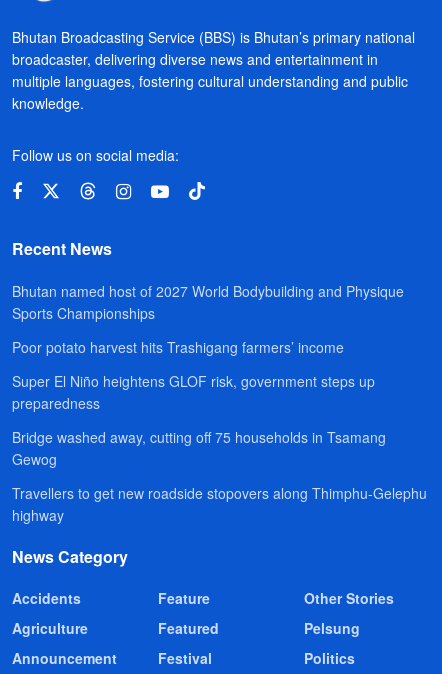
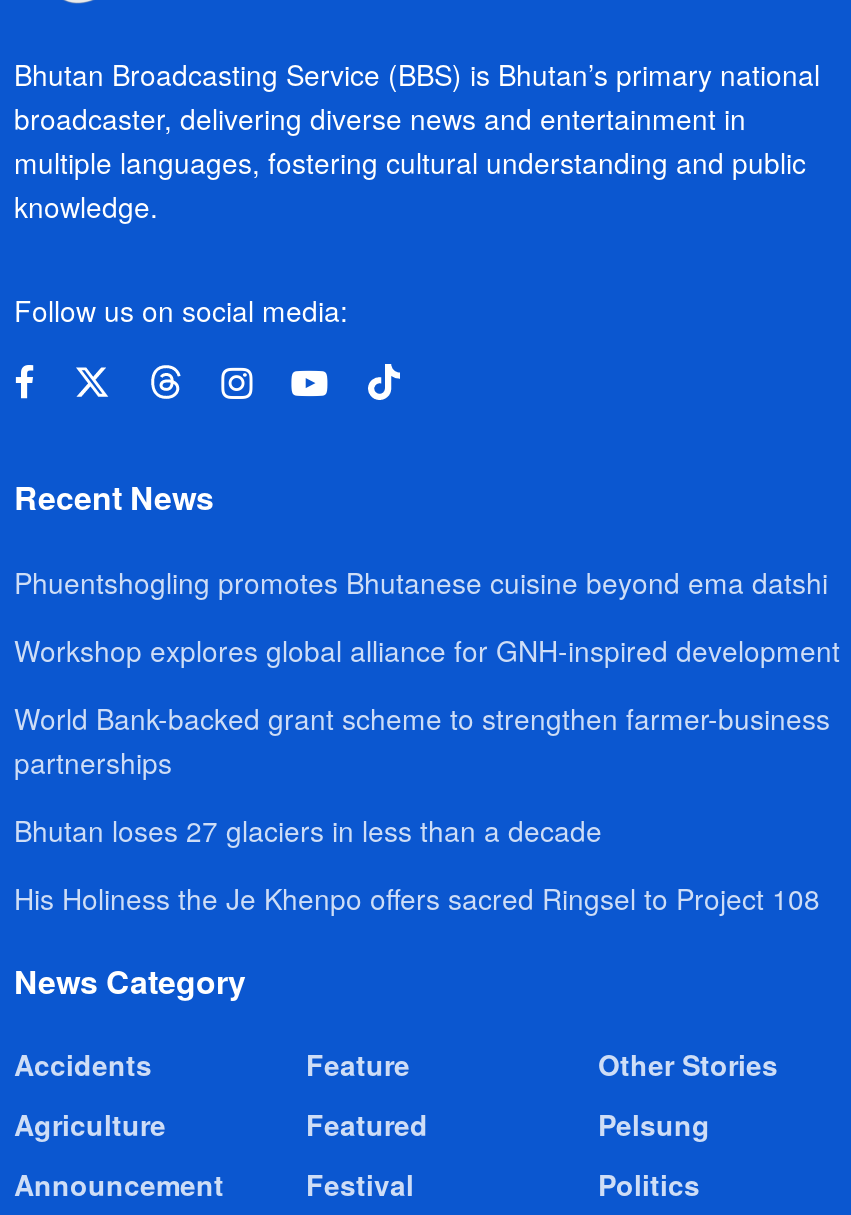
- Bhutan named host of 2027 World Bodybuilding and Physique
- Sports Championships
+ Phuentshogling promotes Bhutanese cuisine beyond ema datshi

- Poor potato harvest hits Trashigang farmers’ income
+ Workshop explores global alliance for GNH-inspired development

- Super El Niño heightens GLOF risk, government steps up
- preparedness
+ World Bank-backed grant scheme to strengthen farmer-business
+ partnerships

- Bridge washed away, cutting off 75 households in Tsamang
- Gewog
+ Bhutan loses 27 glaciers in less than a decade

- Travellers to get new roadside stopovers along Thimphu-Gelephu
- highway
+ His Holiness the Je Khenpo offers sacred Ringsel to Project 108
